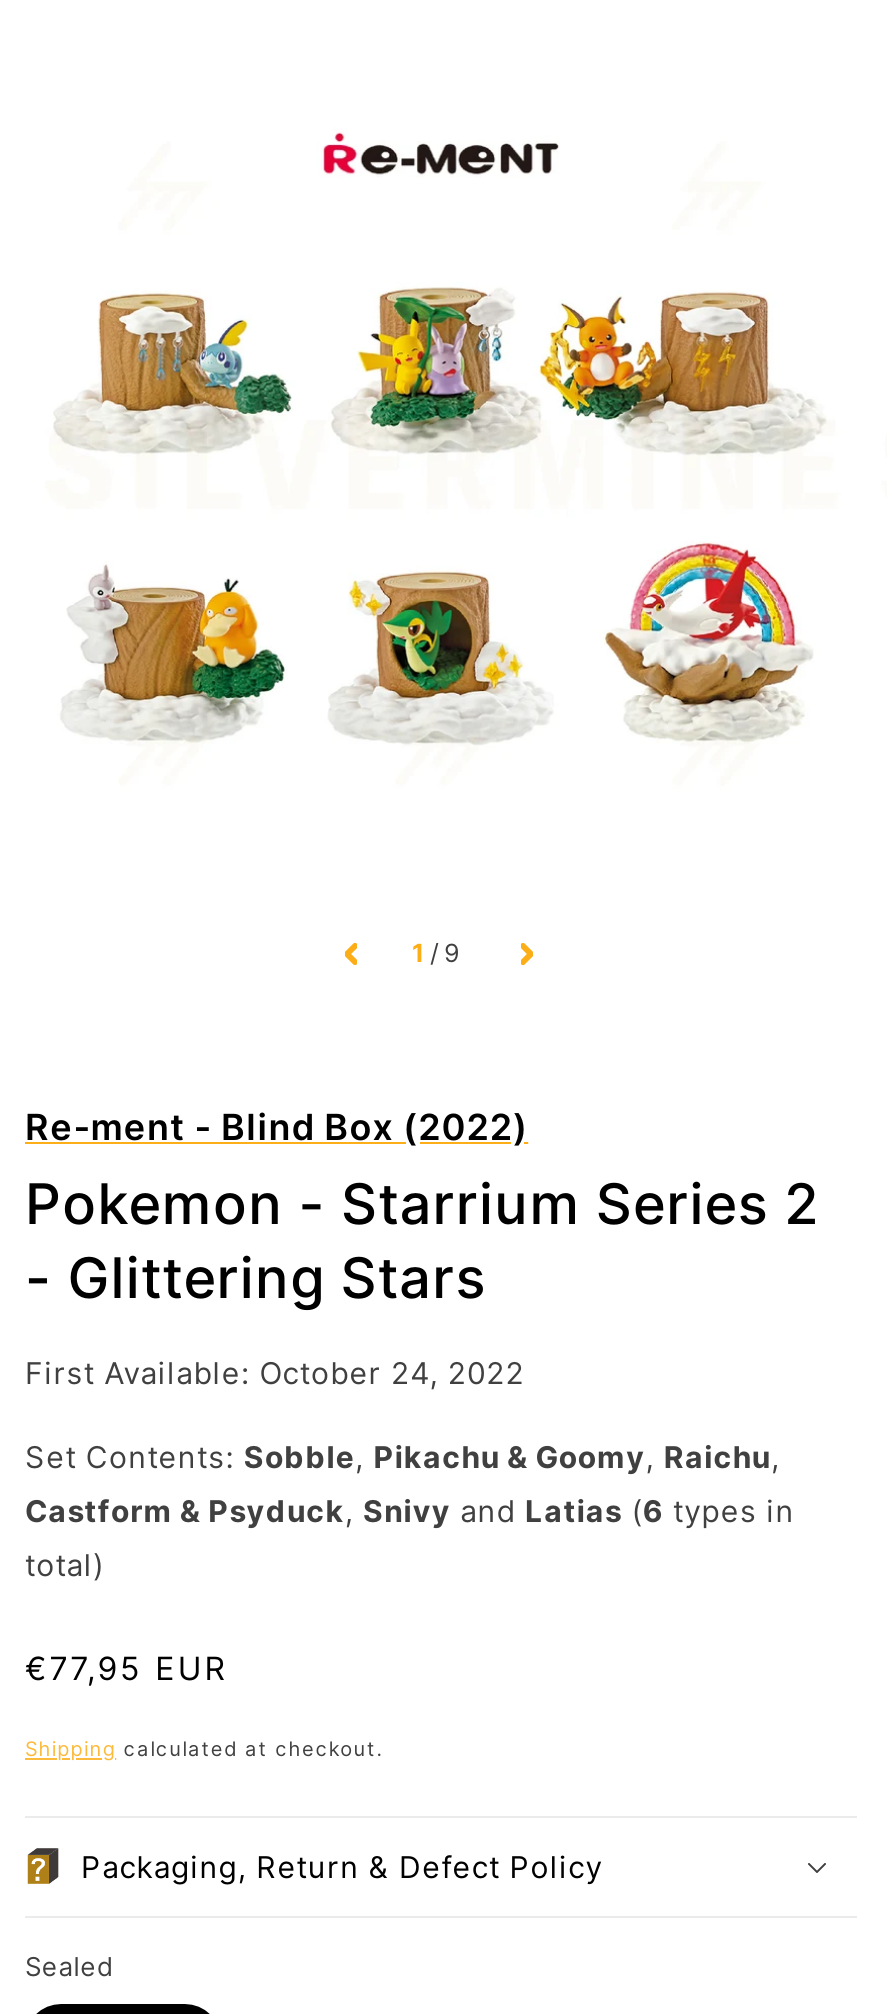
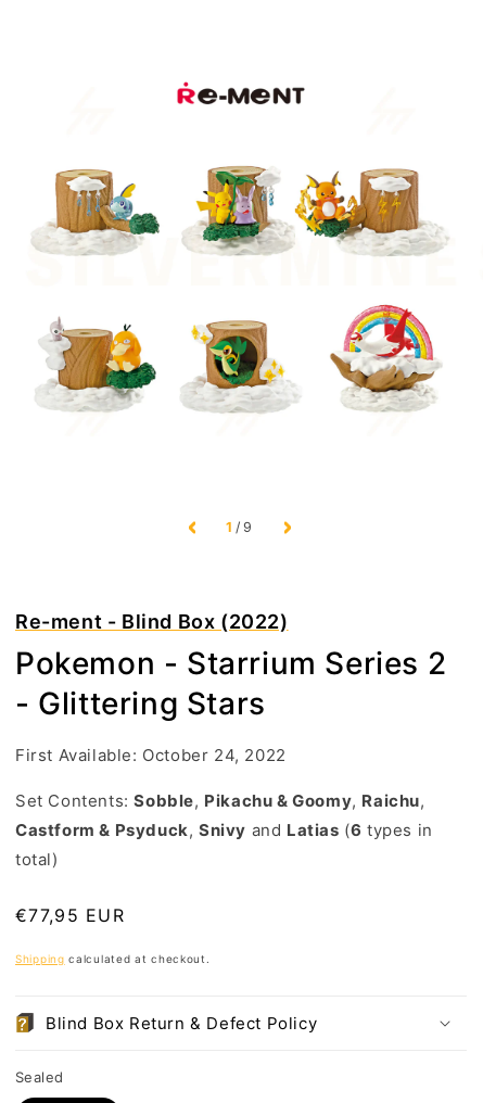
- Packaging, Return & Defect Policy
+ Blind Box Return & Defect Policy
